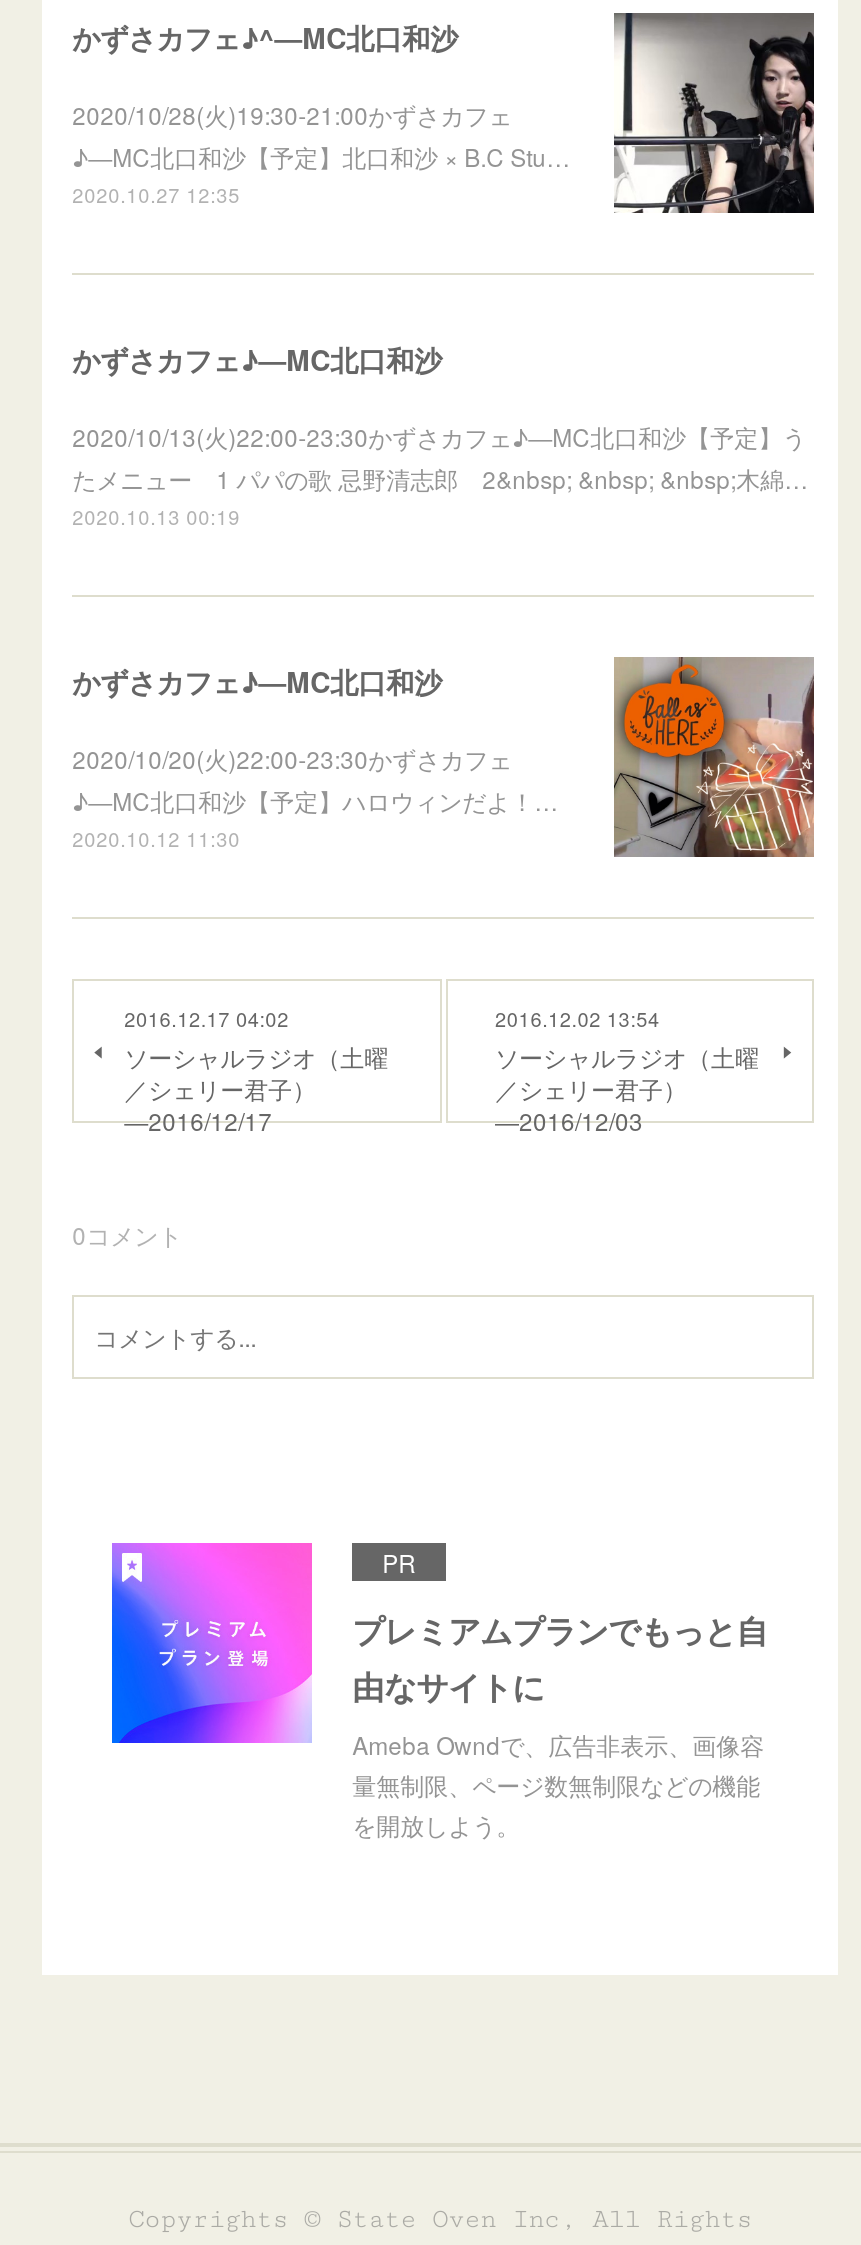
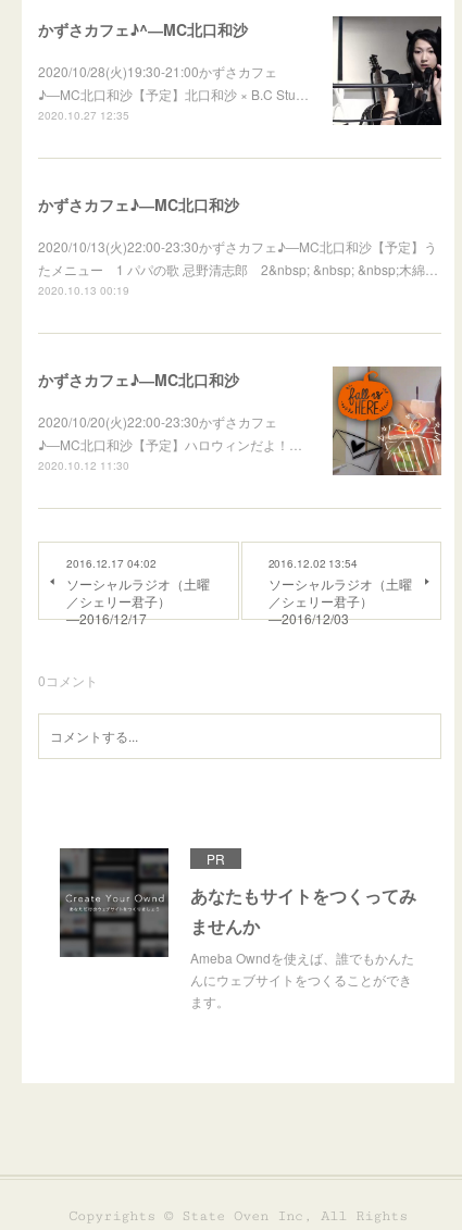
- [image]
- プレミアムプランでもっと自
- 由なサイトに
- Ameba Owndで、広告非表示、画像容
- 量無制限、ページ数無制限などの機能
- を開放しよう。
+ [image]
+ あなたもサイトをつくってみ
+ ませんか
+ Ameba Owndを使えば、誰でもかんた
+ んにウェブサイトをつくることができ
+ ます。
